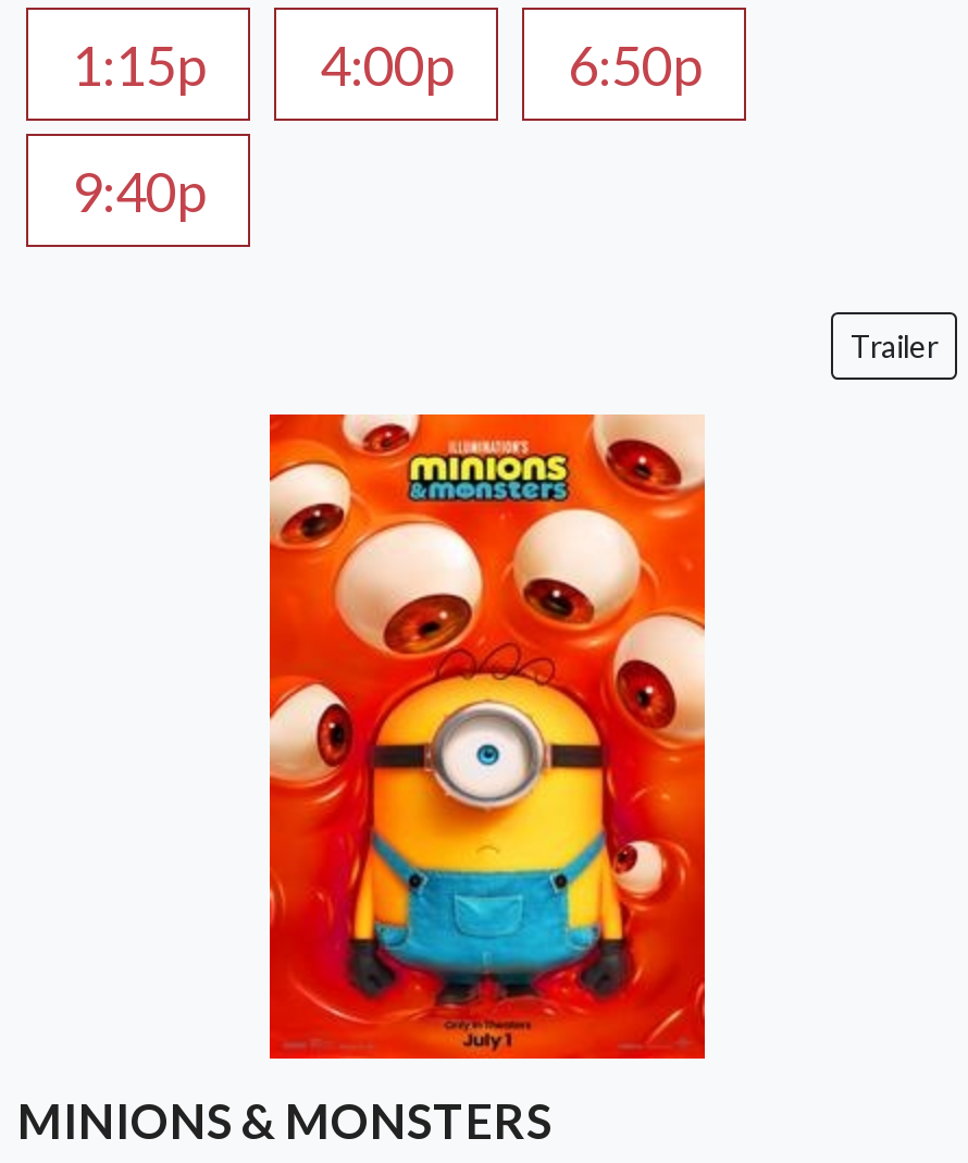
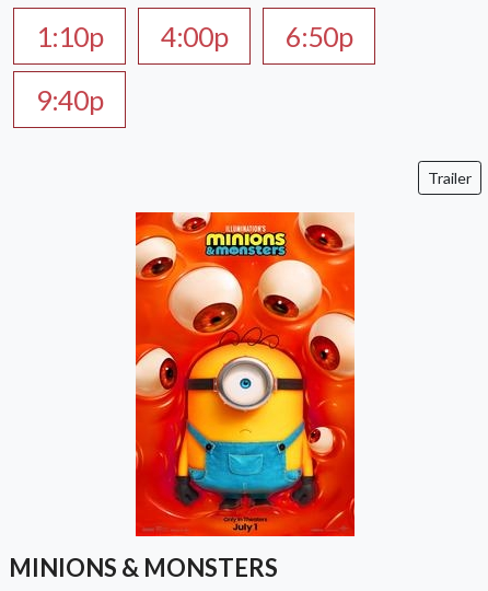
- 1:15p 4:00p 6:50p
+ 1:10p 4:00p 6:50p
